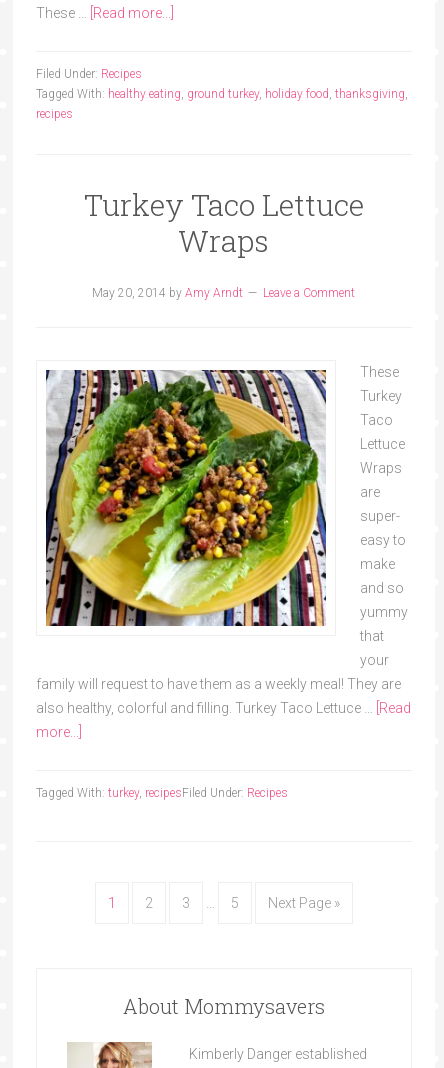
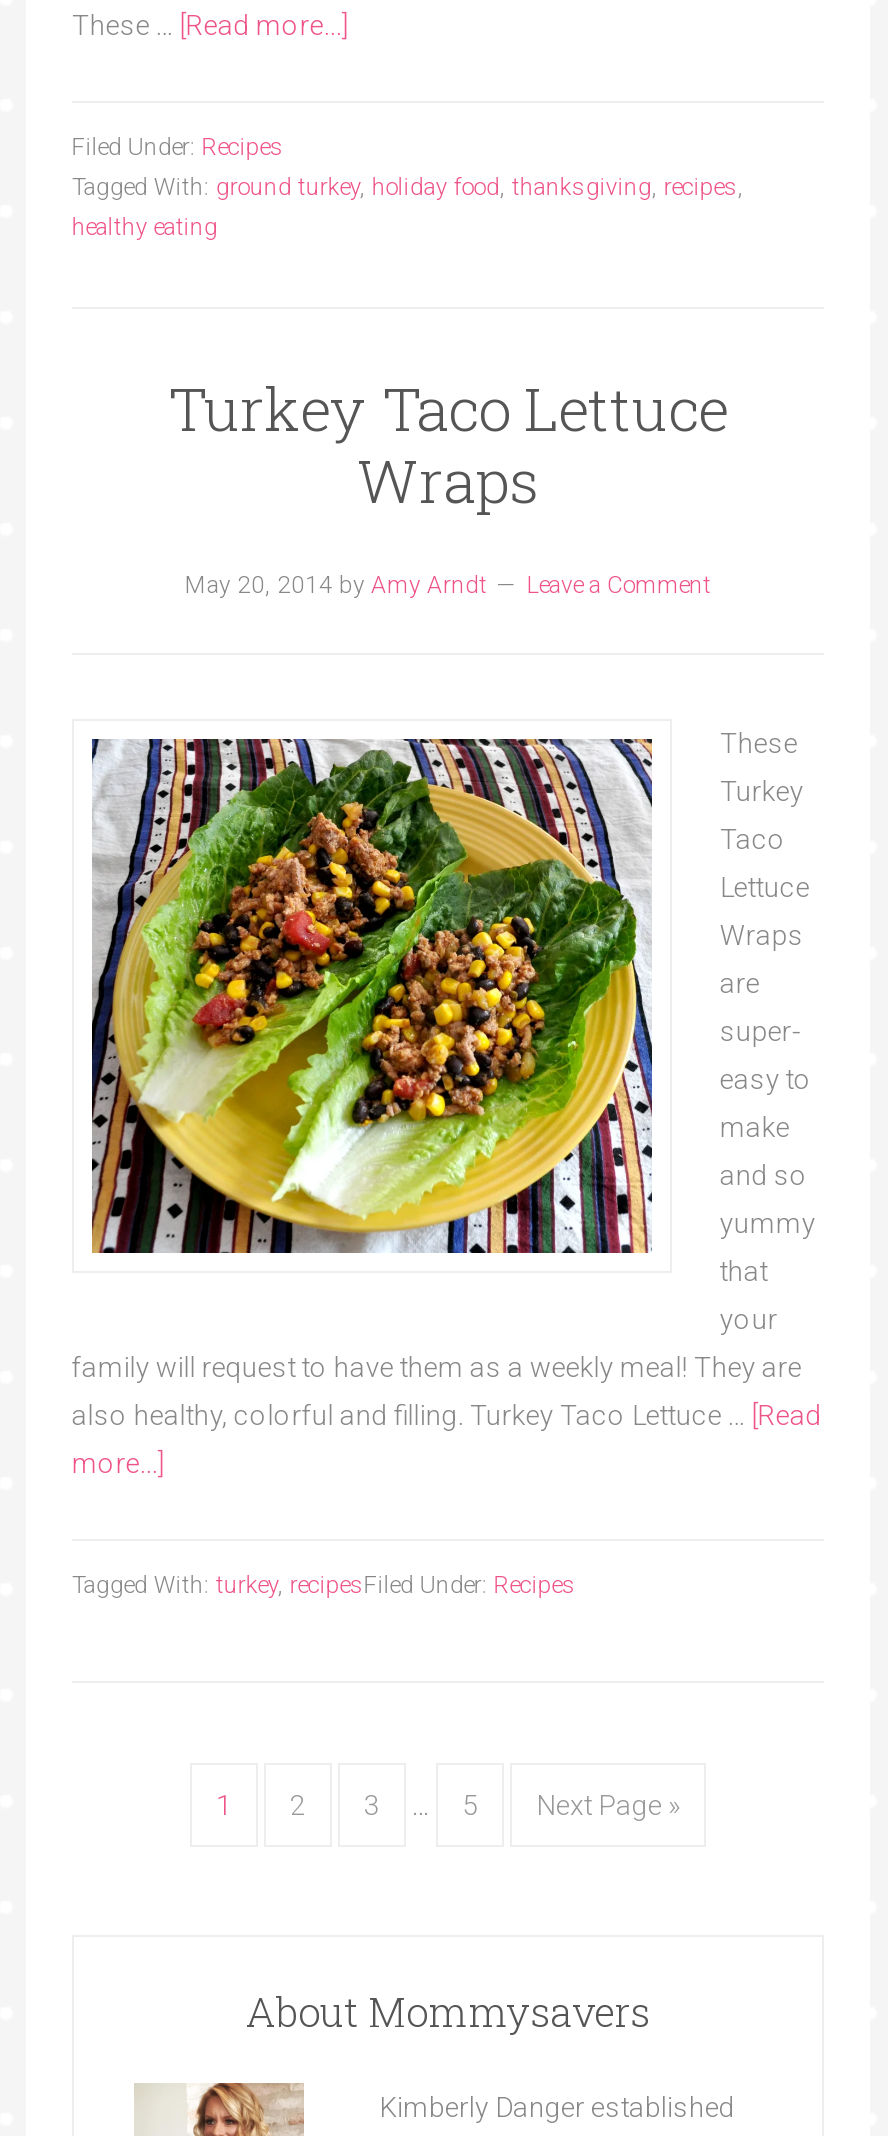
- Tagged With: healthy eating, ground turkey, holiday food, thanksgiving,
- recipes
+ Tagged With: ground turkey, holiday food, thanksgiving, recipes,
+ healthy eating
